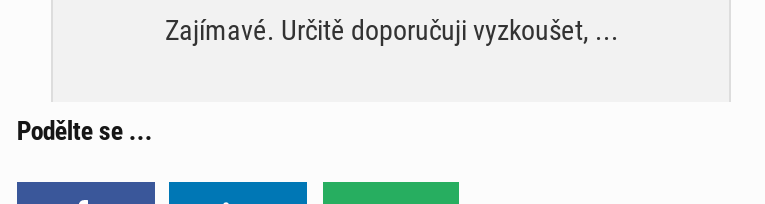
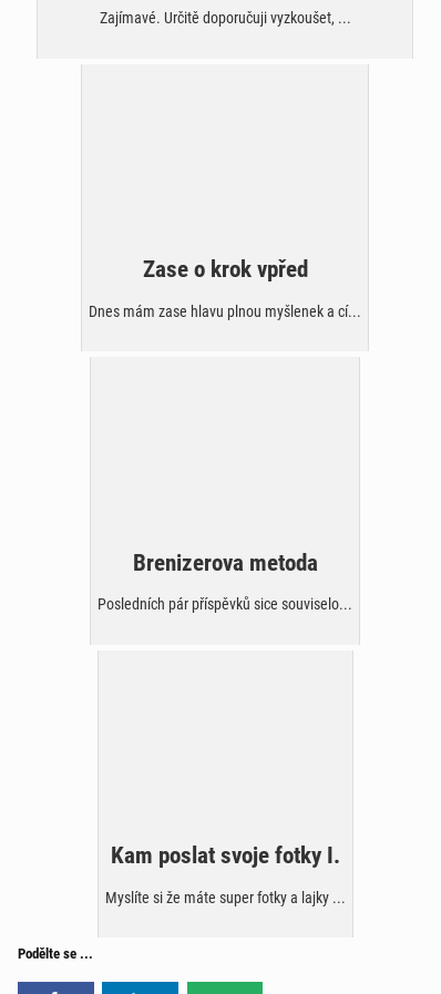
+ Zase o krok vpřed
+ Dnes mám zase hlavu plnou myšlenek a cí...

+ Brenizerova metoda
+ Posledních pár příspěvků sice souviselo...

+ Kam poslat svoje fotky I.
+ Myslíte si že máte super fotky a lajky ...
